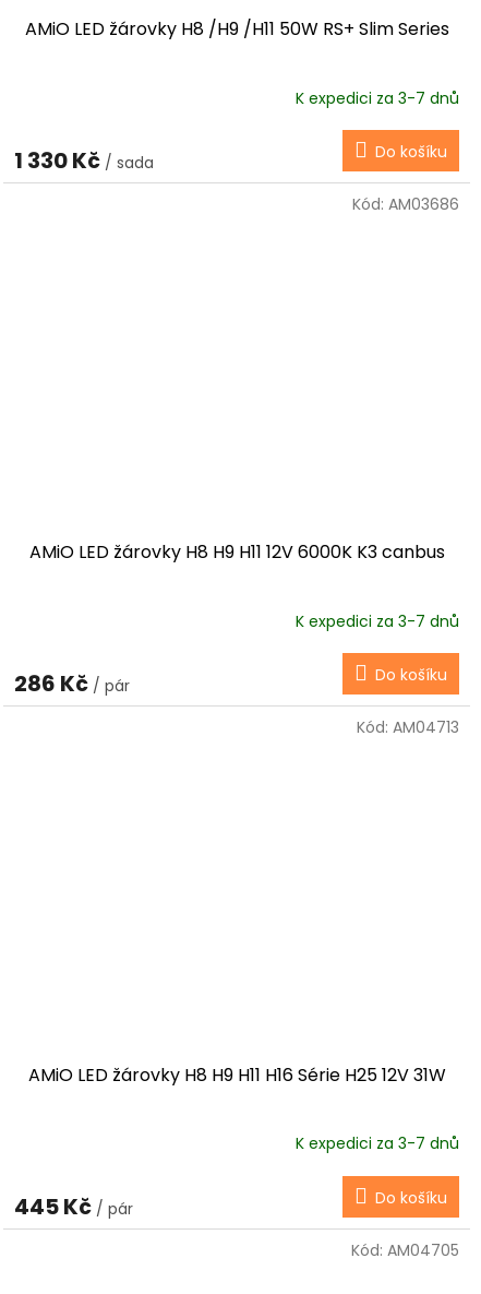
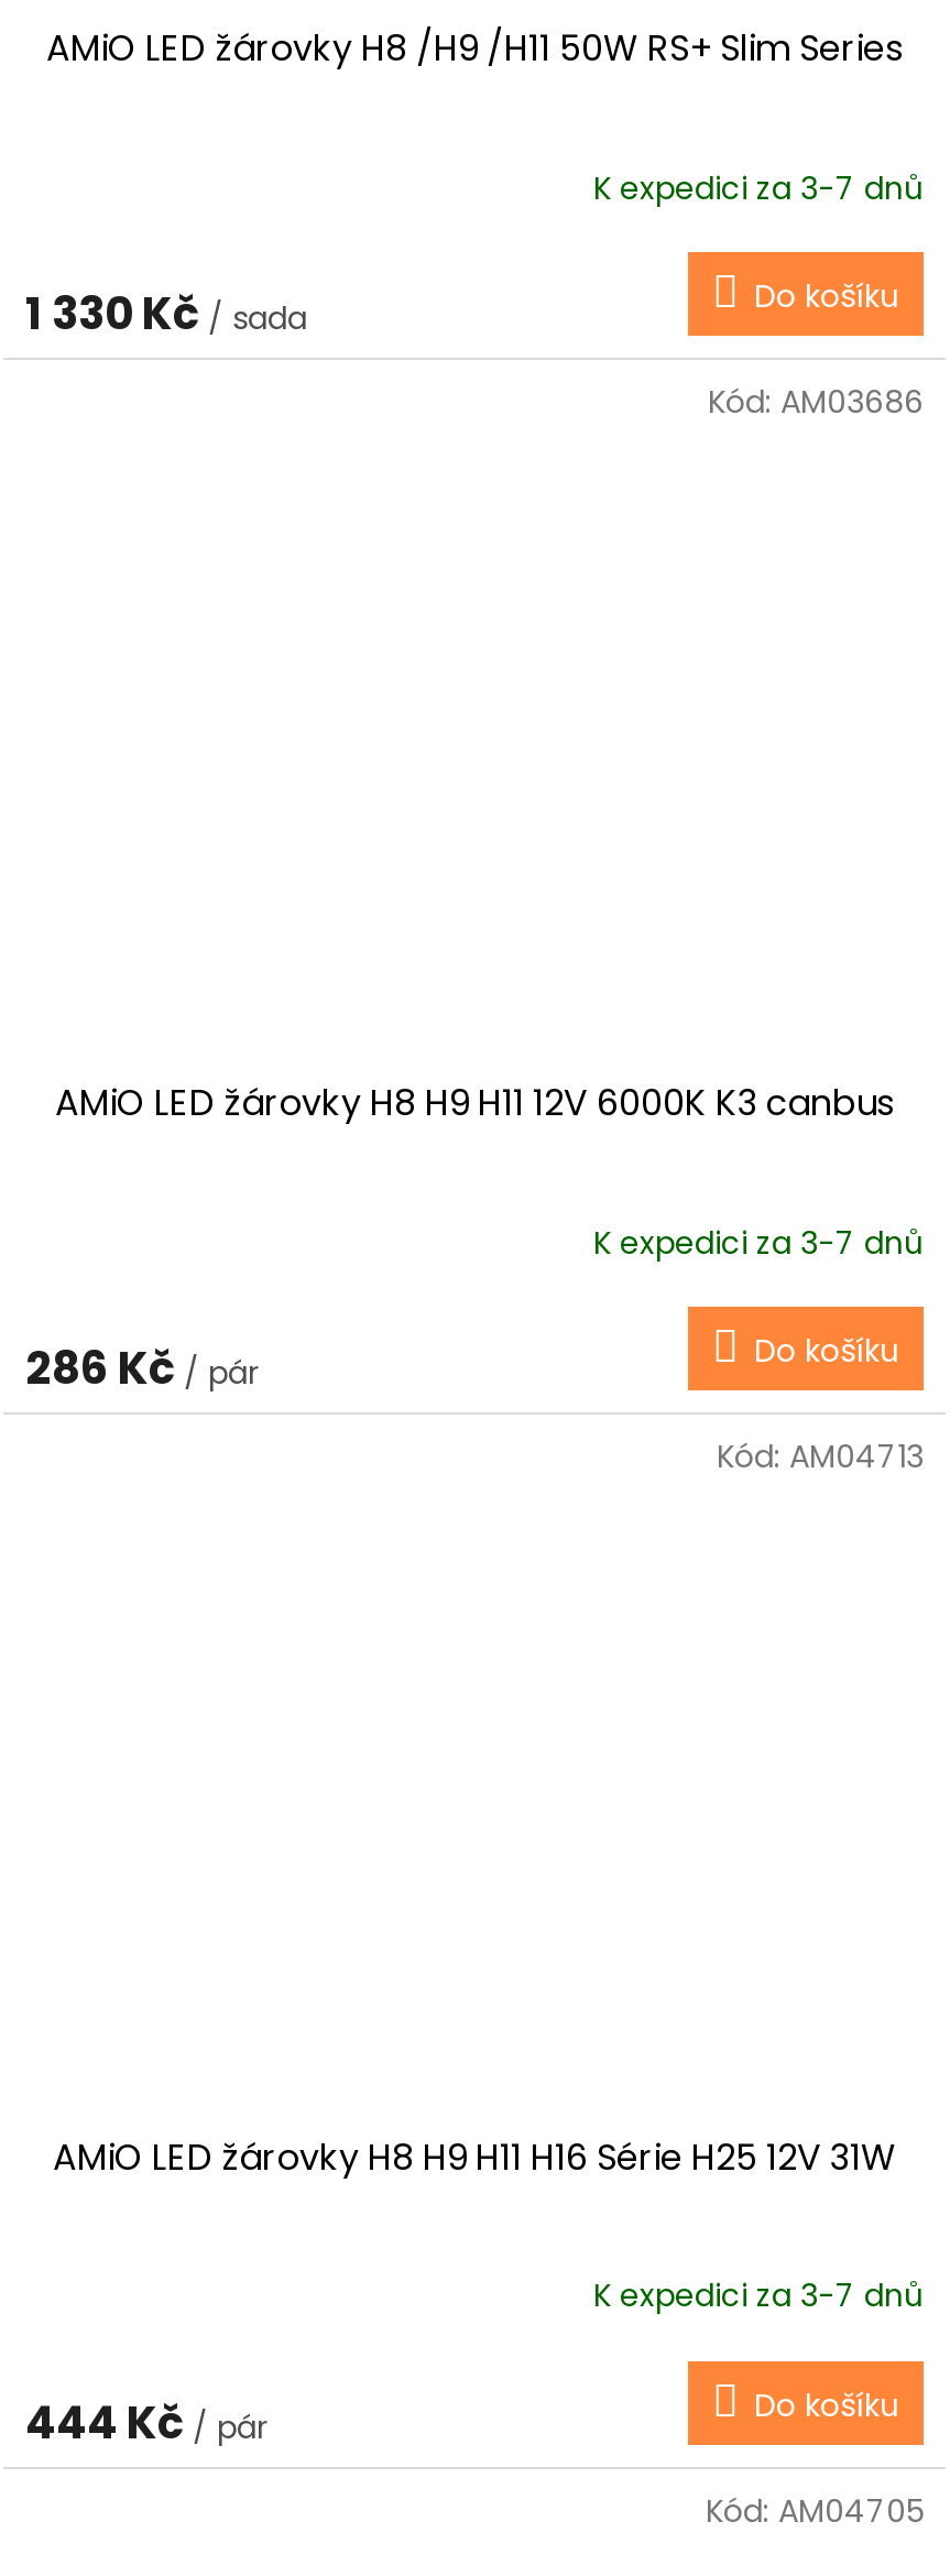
- 445 Kč / pár
+ 444 Kč / pár
